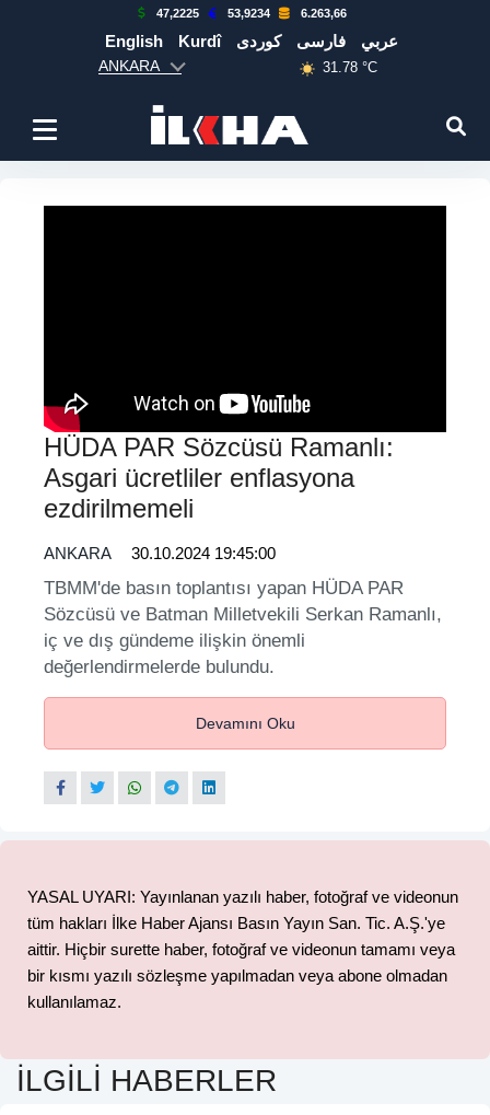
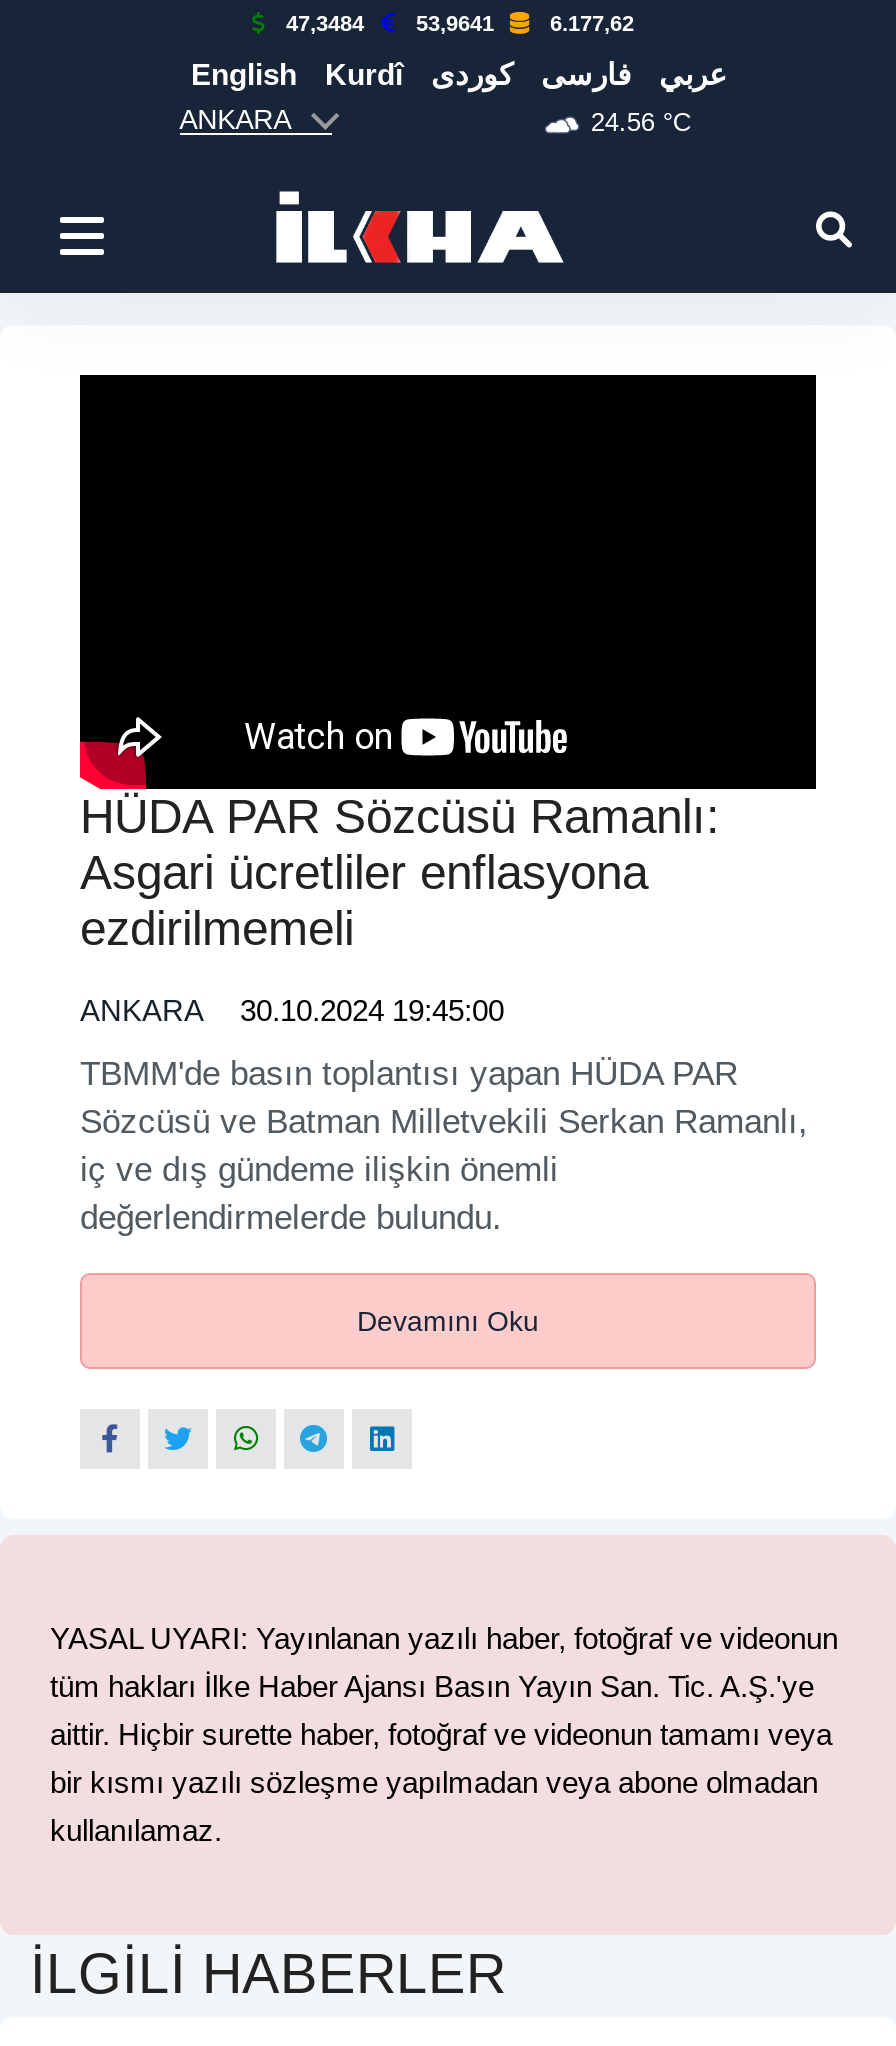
- 47,2225
+ 47,3484

- 53,9234
+ 53,9641

- 6.263,66
+ 6.177,62

- 31.78 °C
+ 24.56 °C
